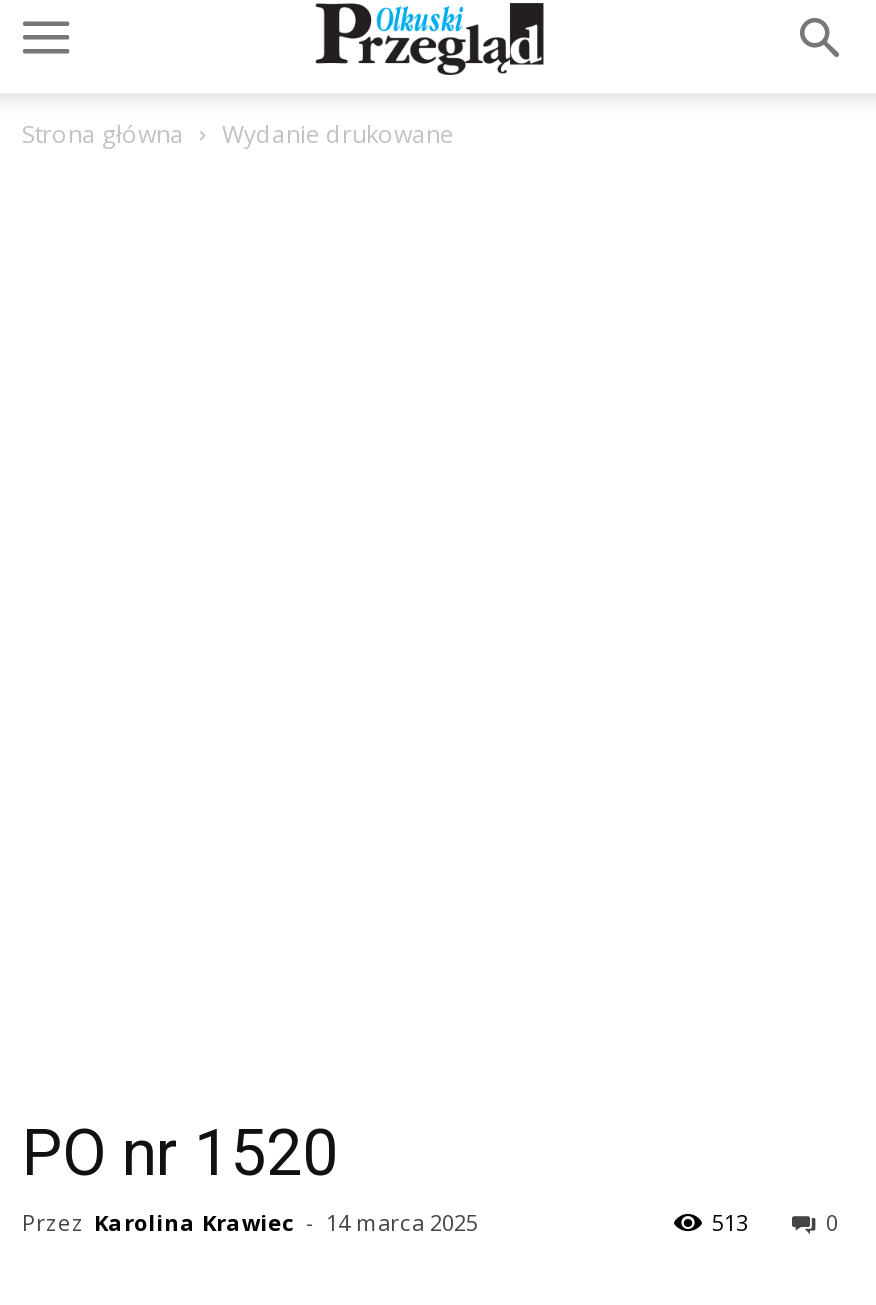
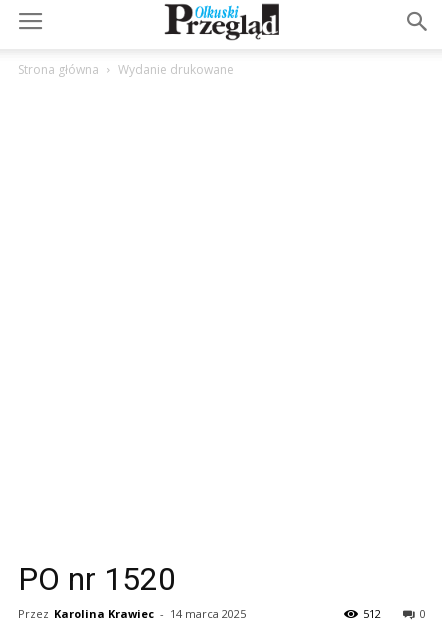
- 513
+ 512
